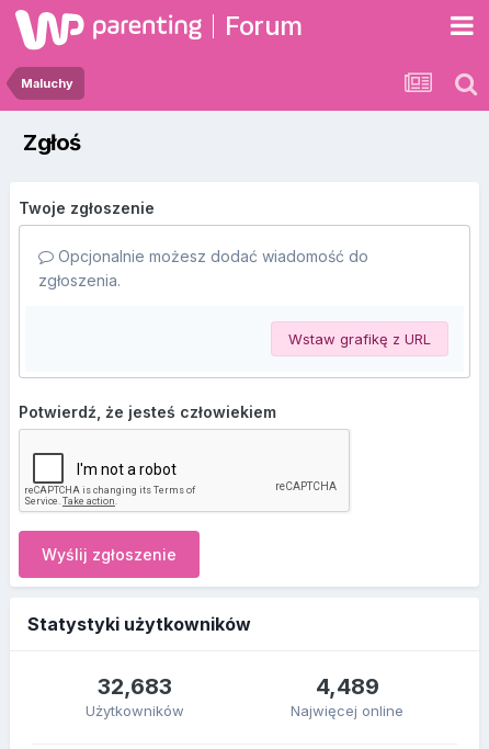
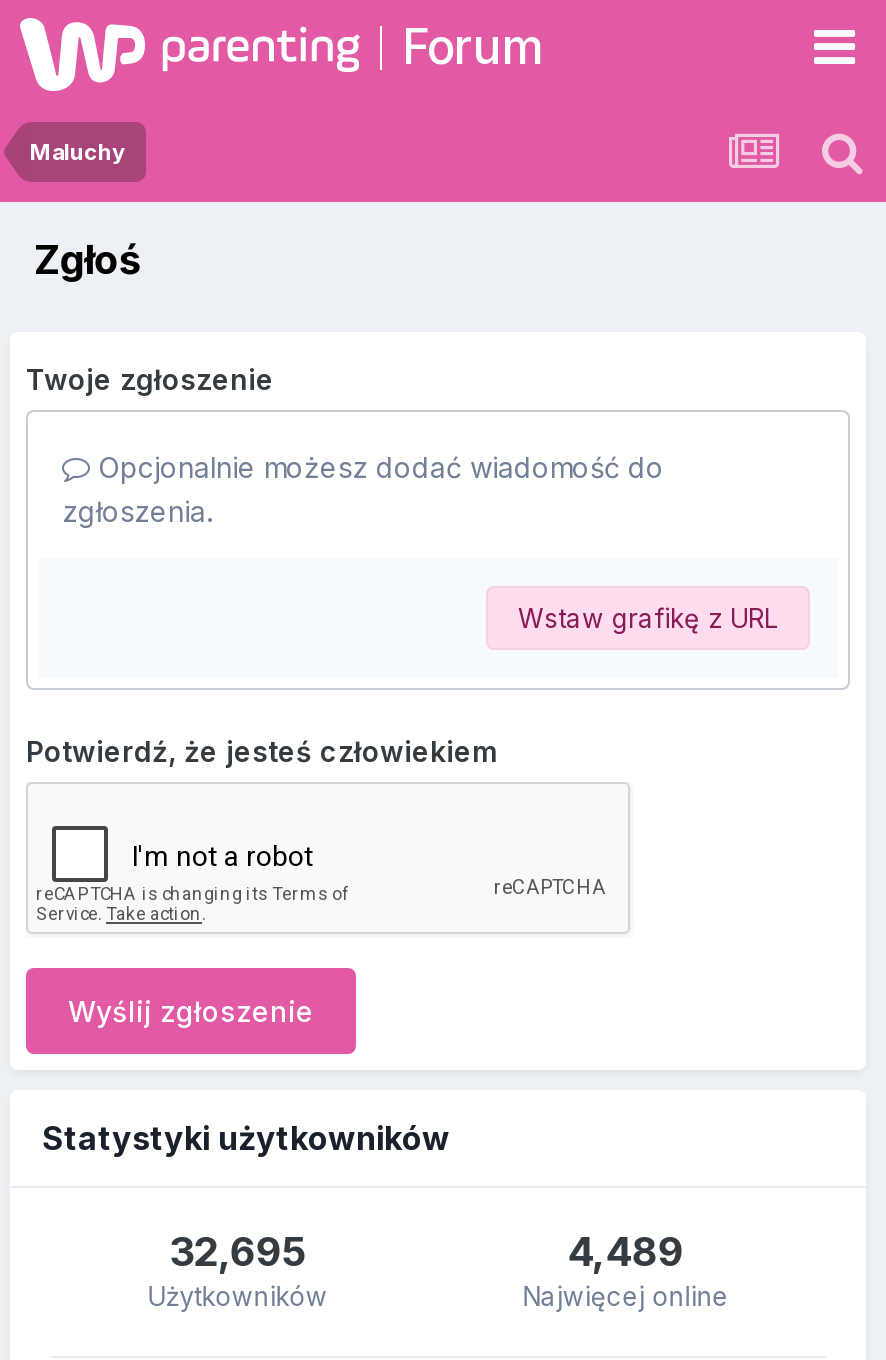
- 32,683
+ 32,695
